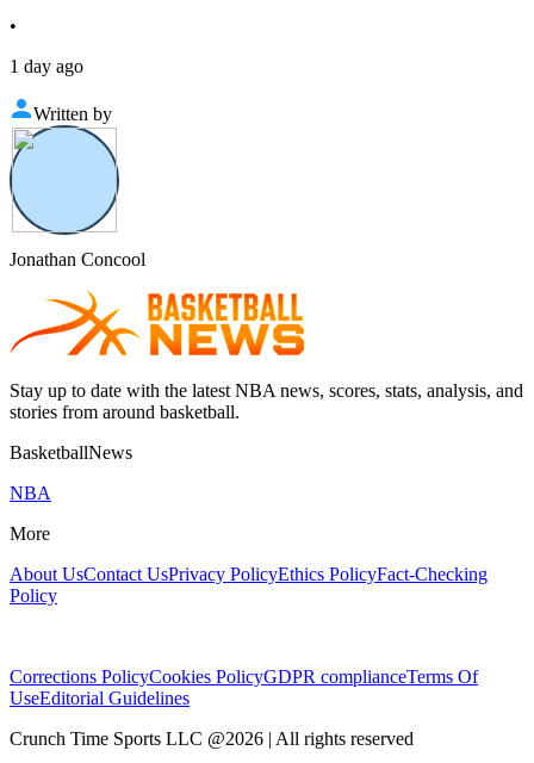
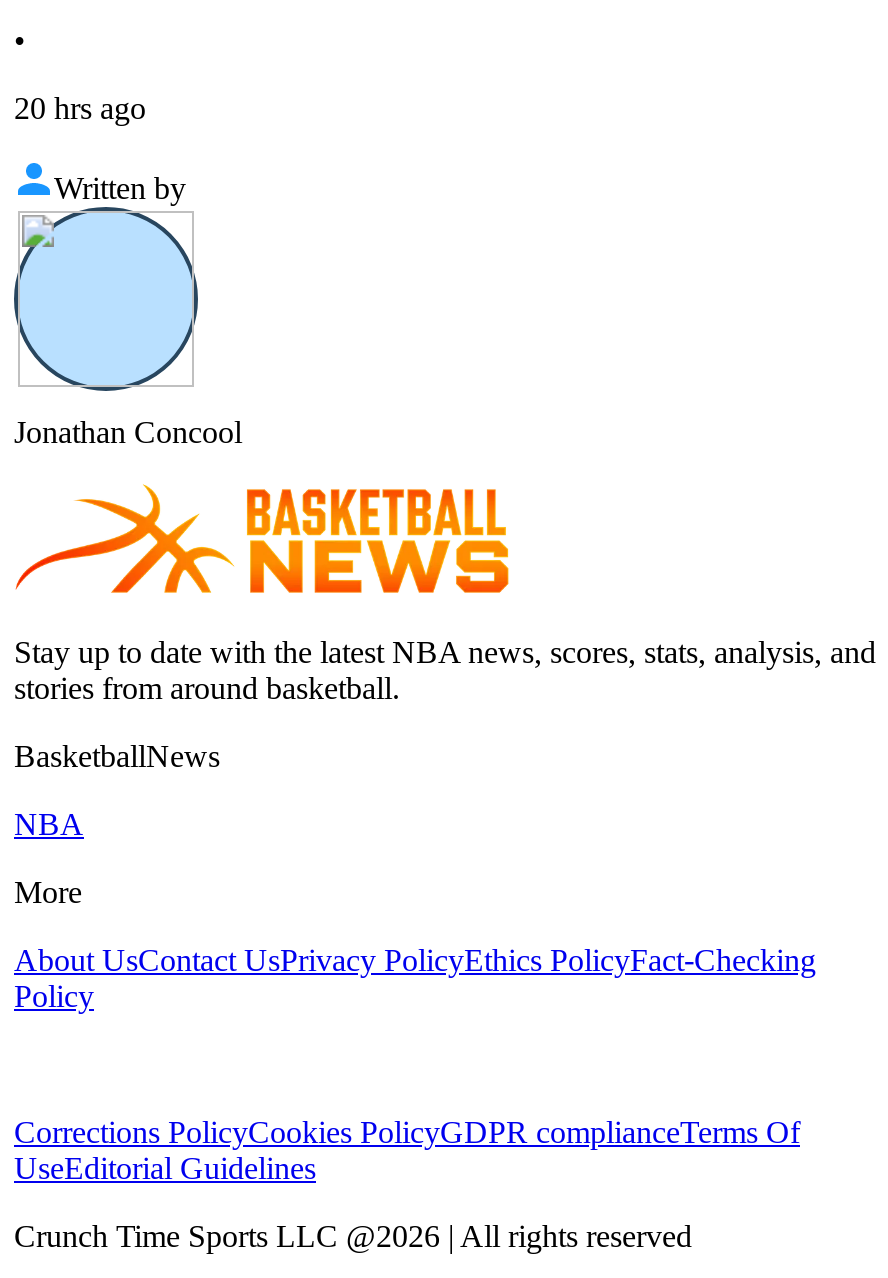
- 1 day ago
+ 20 hrs ago
